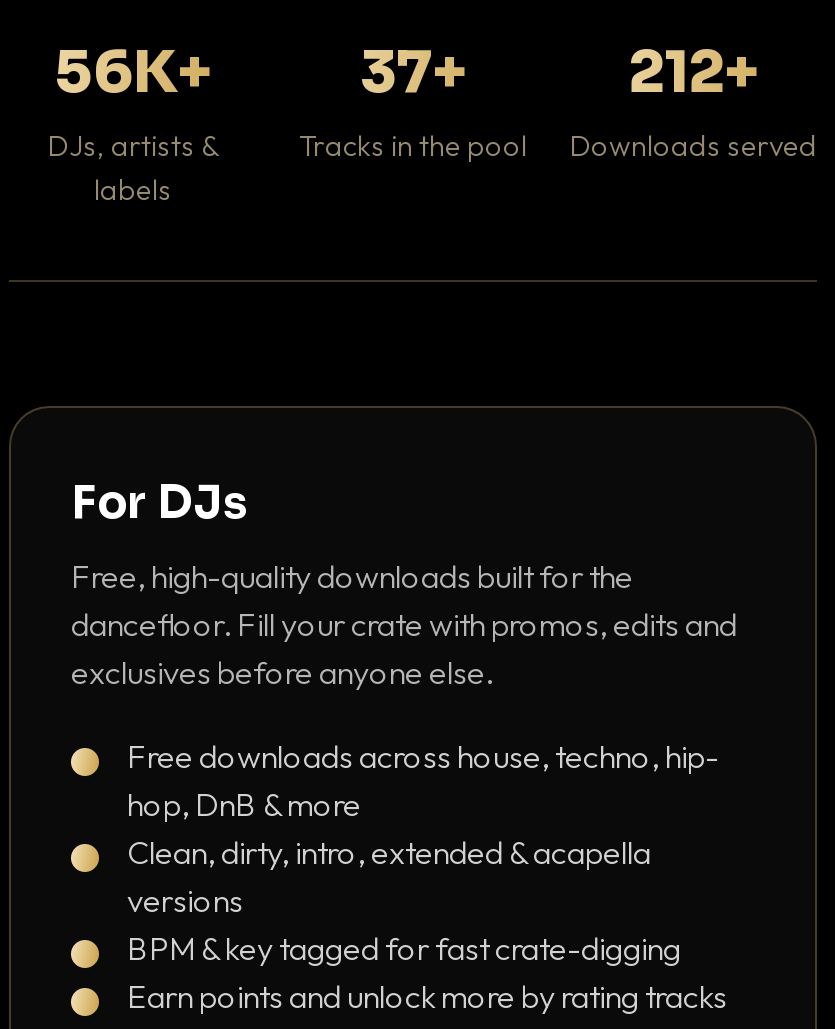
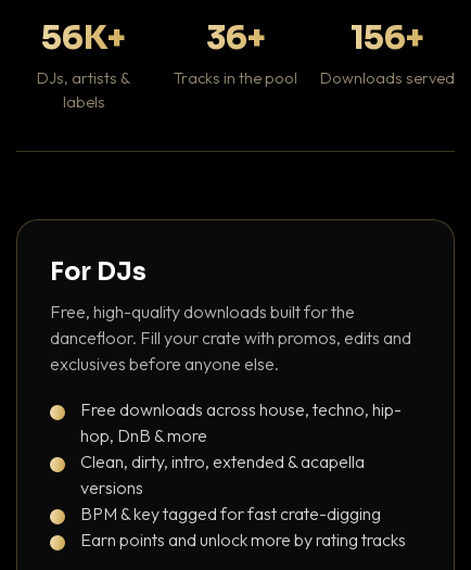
- 37+
+ 36+

- 212+
+ 156+
